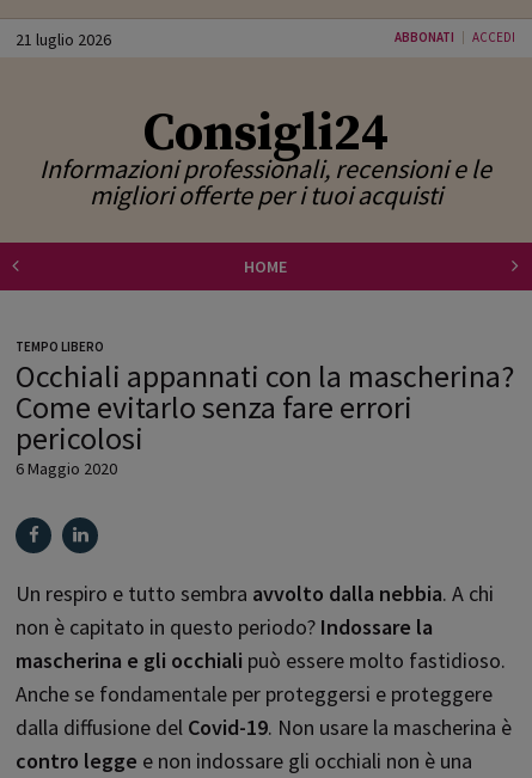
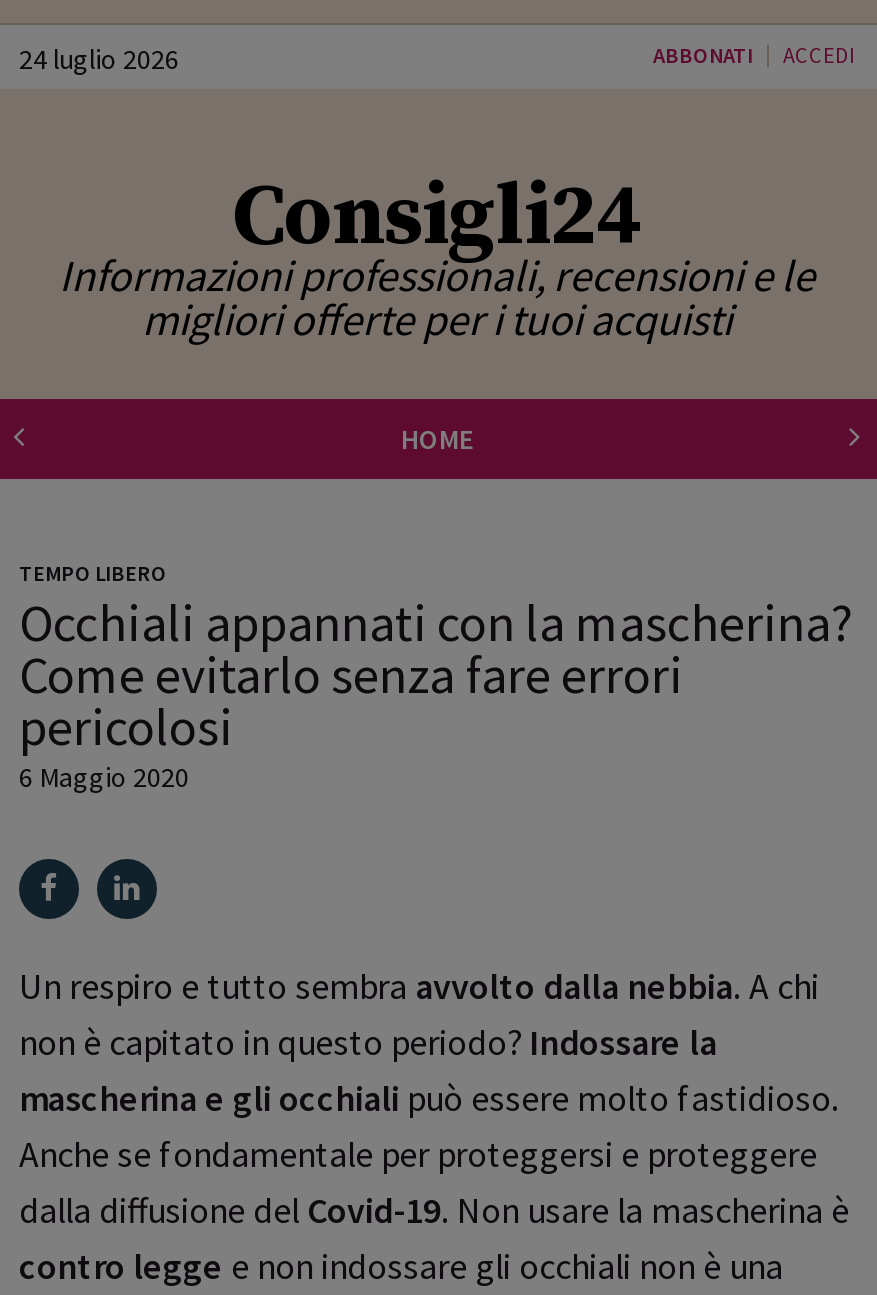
- 21 luglio 2026
+ 24 luglio 2026
